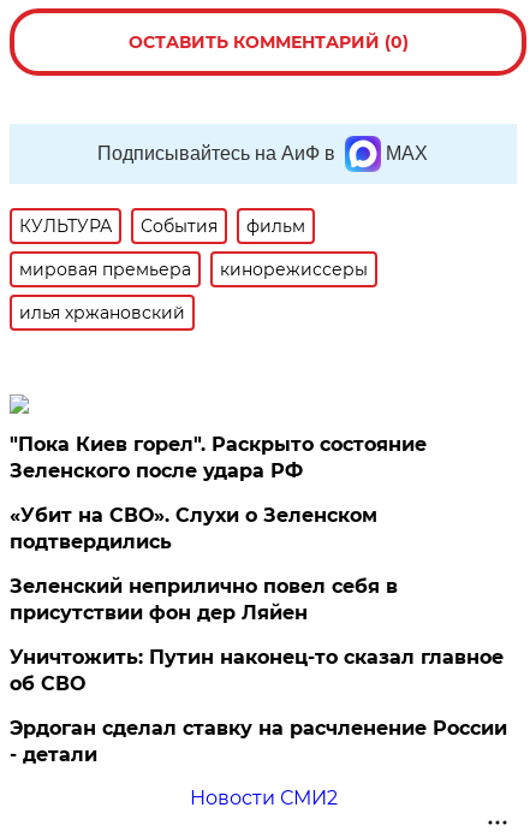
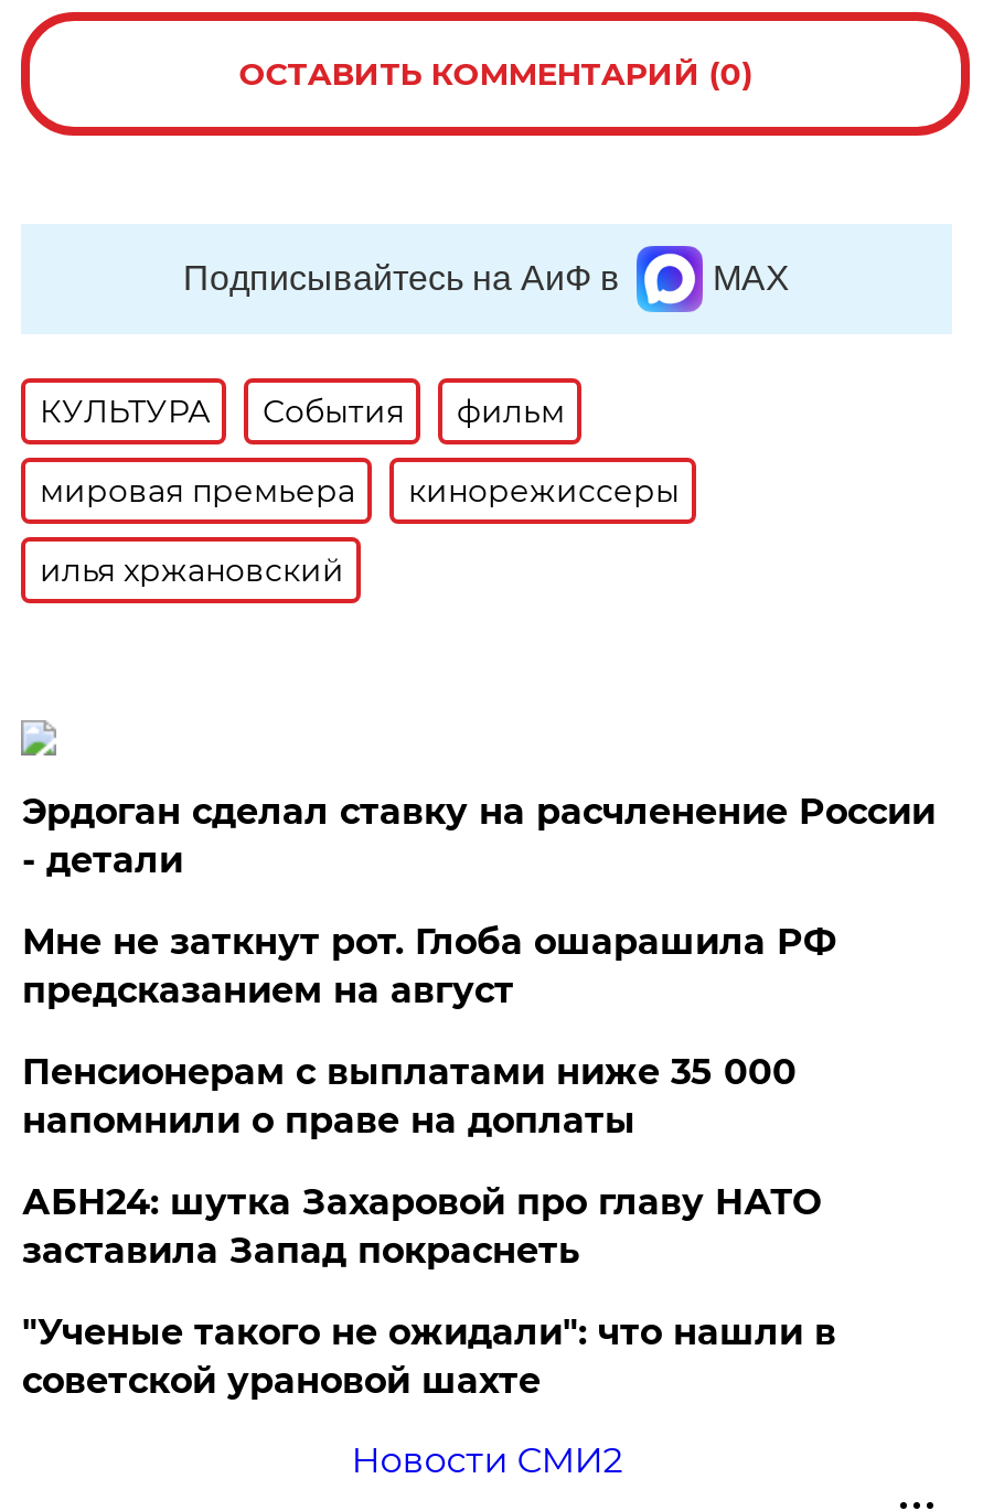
- "Пока Киев горел". Раскрыто состояние
- Зеленского после удара РФ
- «Убит на СВО». Слухи о Зеленском
- подтвердились
- Зеленский неприлично повел cебя в
- присутствии фон дер Ляйен
- Уничтожить: Путин наконец-то сказал главное
- об СВО

moved up: Эрдоган сделал ставку на расчленение России | - детали

+ Мне не заткнут рот. Глоба ошарашила РФ
+ предсказанием на август
+ Пенсионерам с выплатами ниже 35 000
+ напомнили о праве на доплаты
+ АБН24: шутка Захаровой про главу НАТО
+ заставила Запад покраснеть
+ "Ученые такого не ожидали": что нашли в
+ советской урановой шахте
